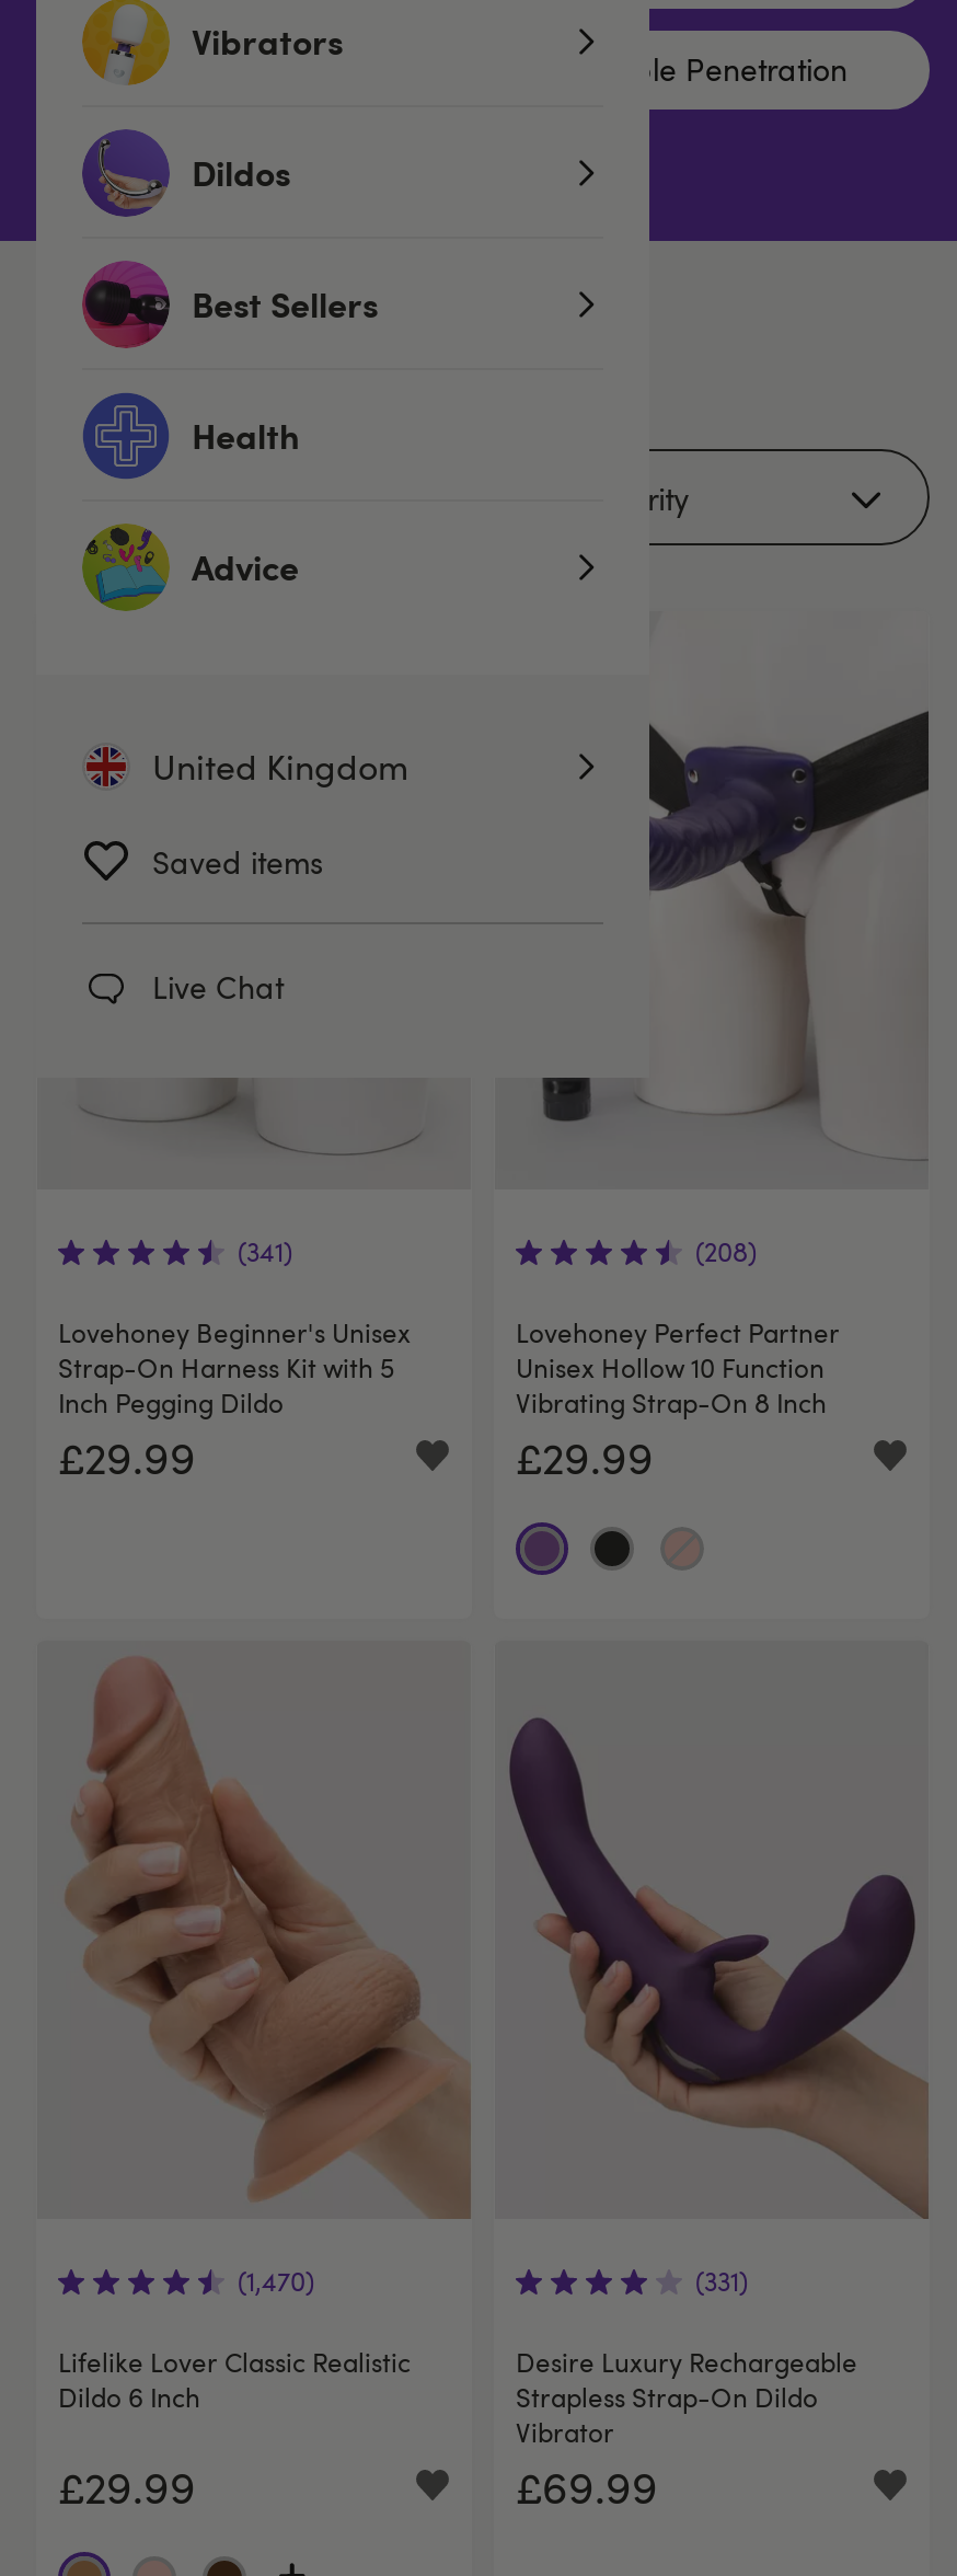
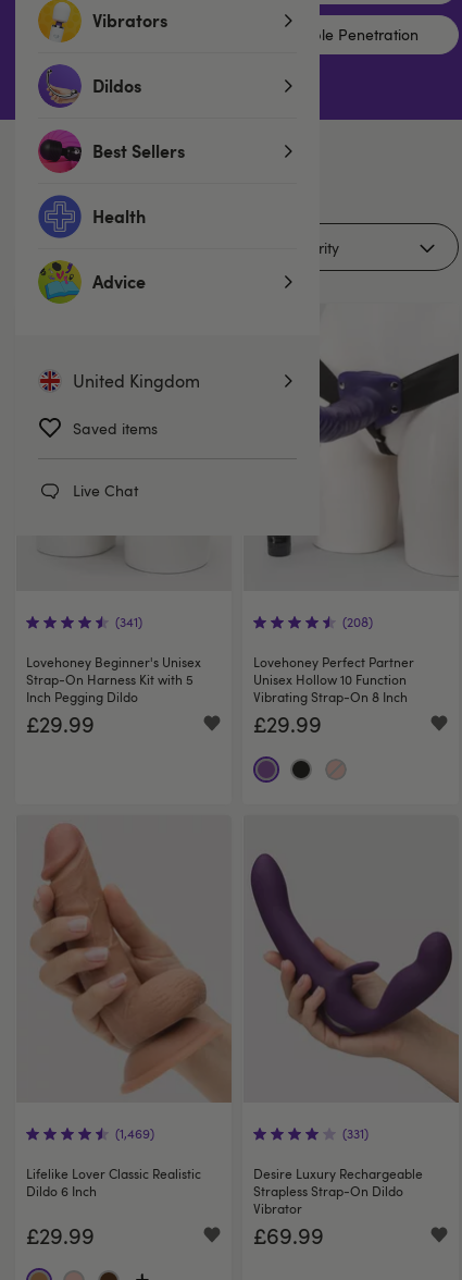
- (1,470)
+ (1,469)
